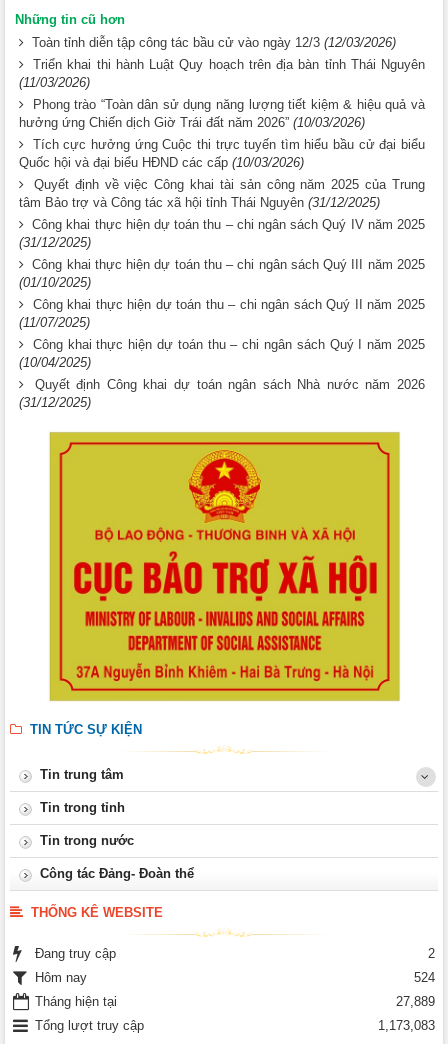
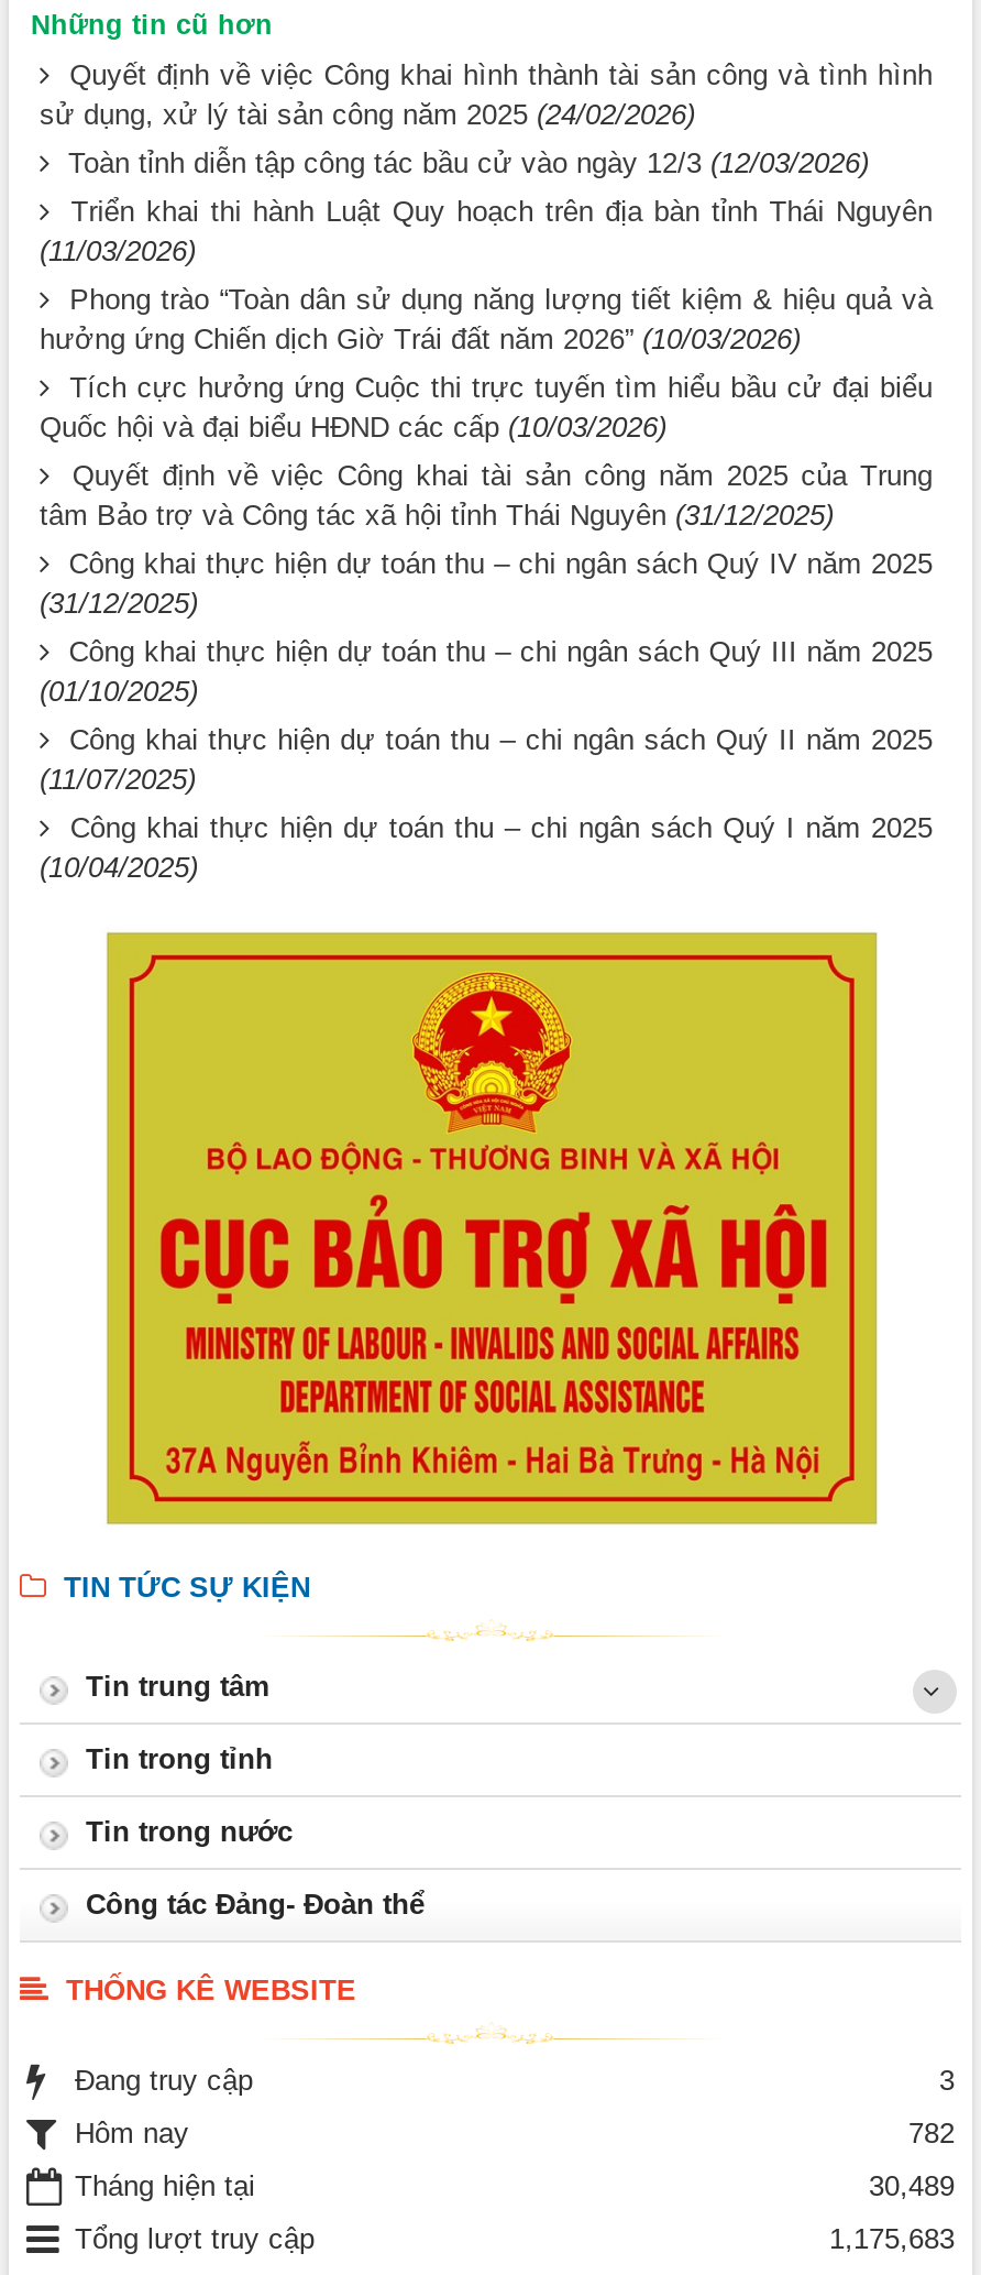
+ Quyết định về việc Công khai hình thành tài sản công và tình hình
+ sử dụng, xử lý tài sản công năm 2025 (24/02/2026)

moved down: Toàn tỉnh diễn tập công tác bầu cử vào ngày 12/3 (12/03/2026) | Triển khai thi hành Luật Quy hoạch trên địa bàn tỉnh Thái Nguyên | (11/03/2026) | ... | Công khai thực hiện dự toán thu – chi ngân sách Quý I năm 2025 | (10/04/2025)

- Quyết định Công khai dự toán ngân sách Nhà nước năm 2026
- (31/12/2025)

- 2
+ 3

- 524
+ 782

- 27,889
+ 30,489

- 1,173,083
+ 1,175,683
